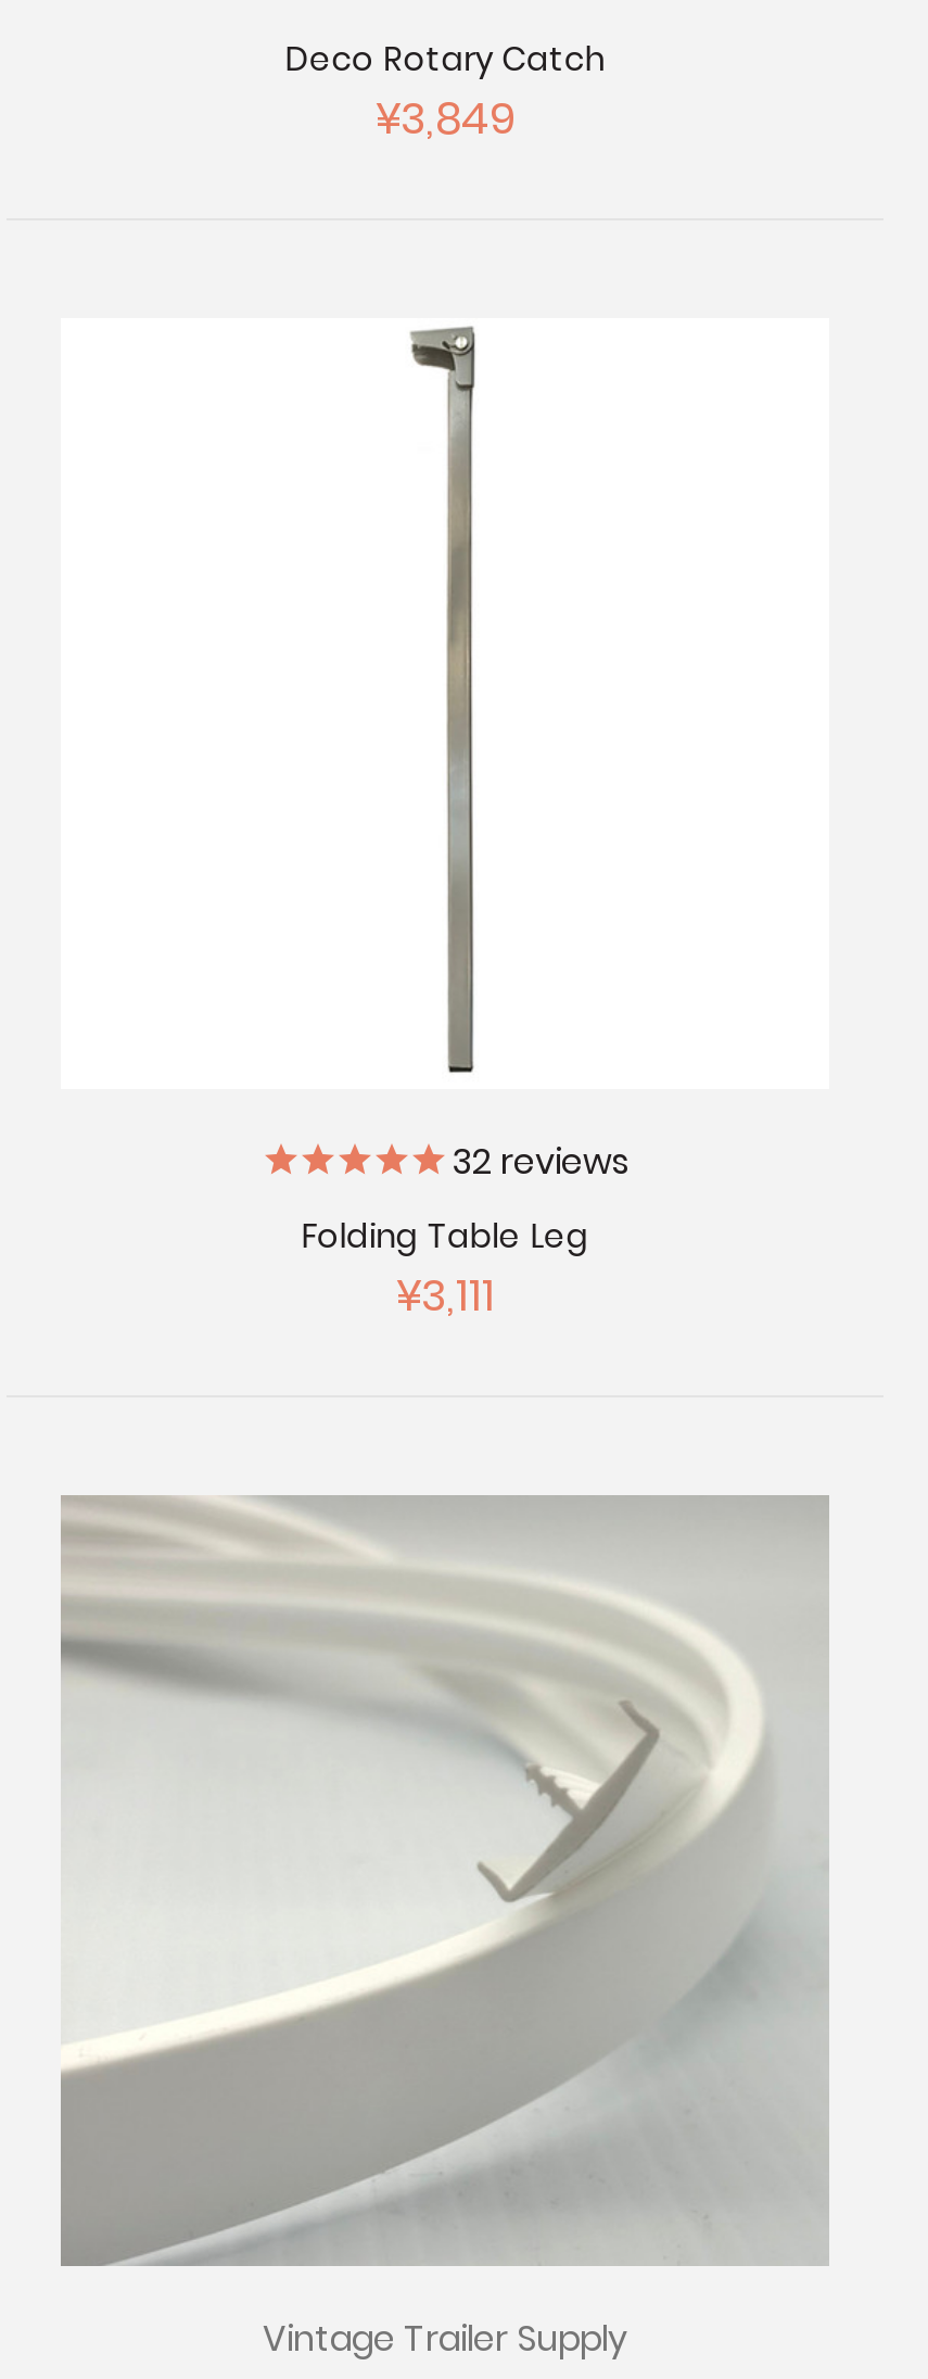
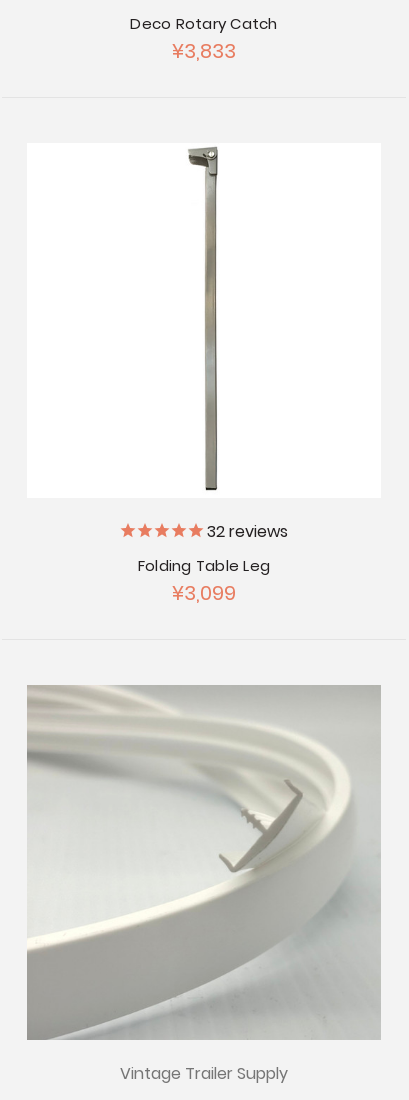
- ¥3,849
+ ¥3,833

- ¥3,111
+ ¥3,099
